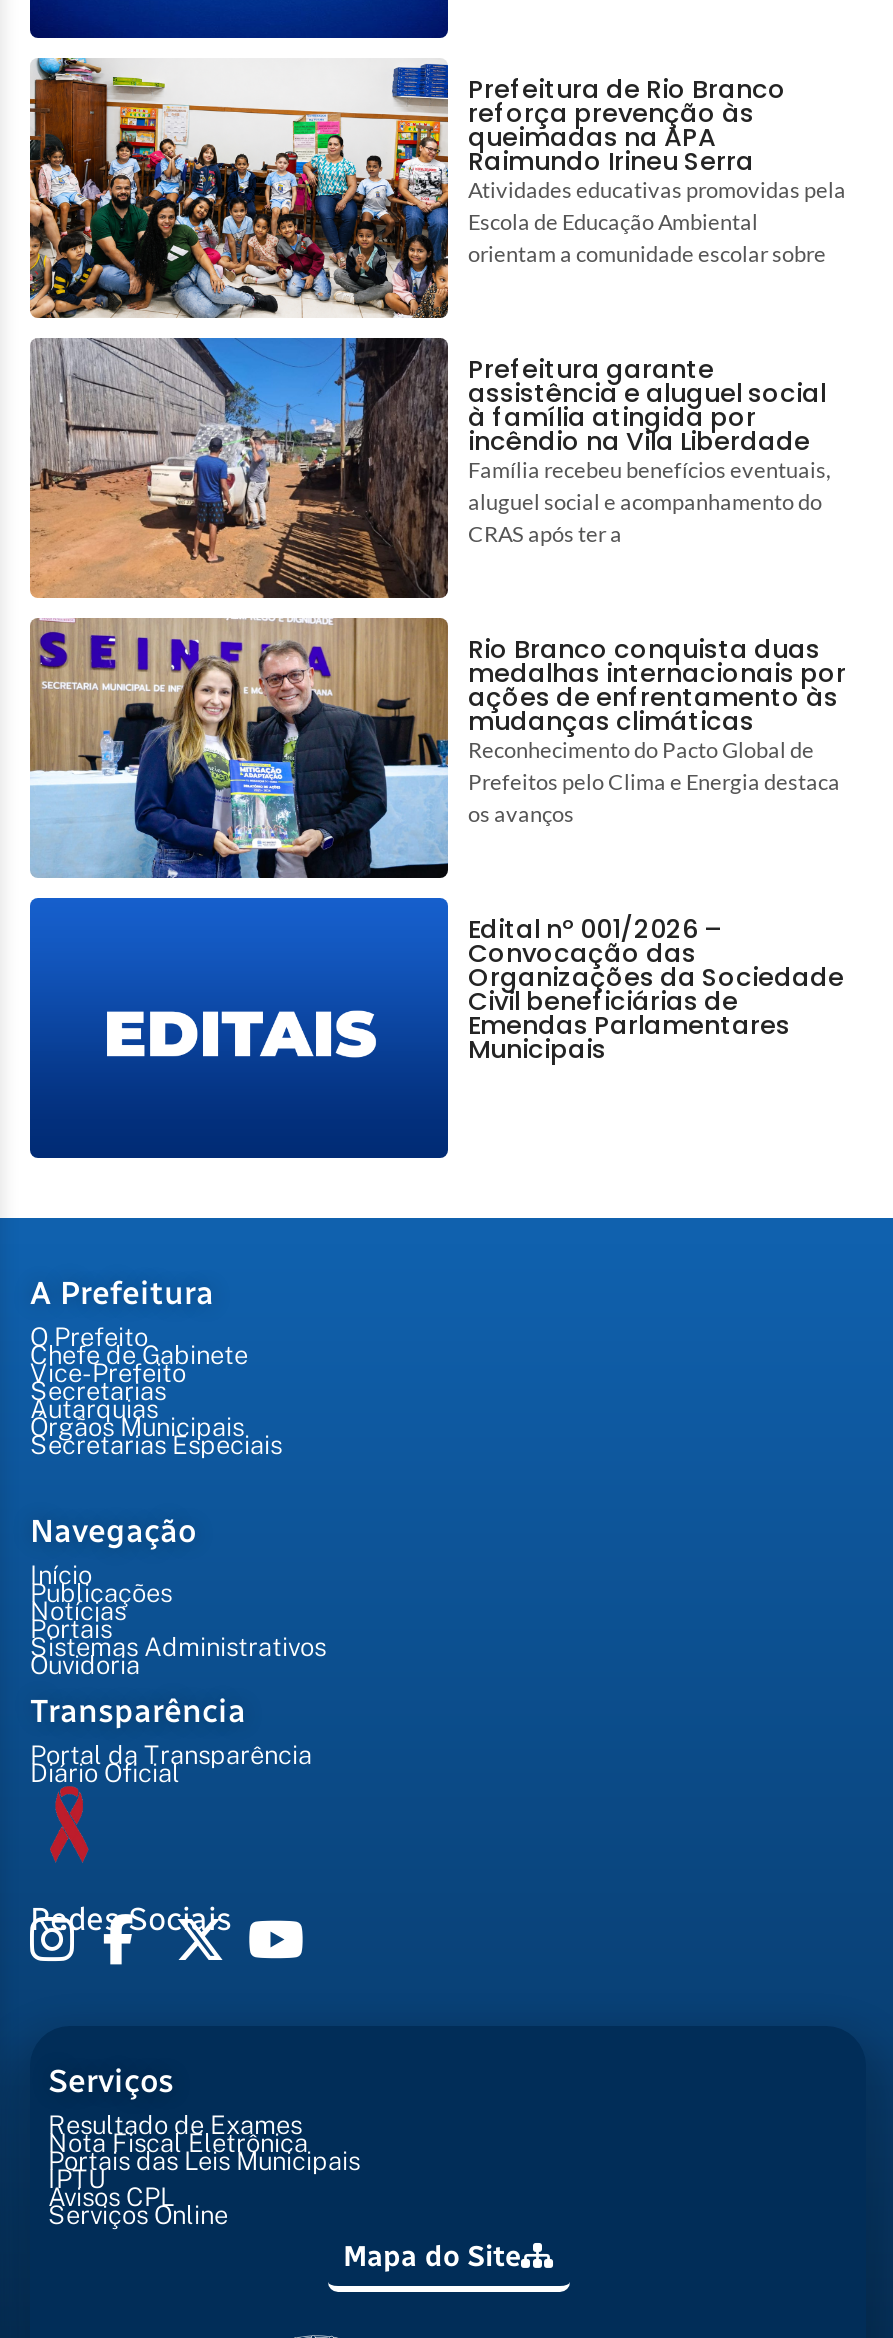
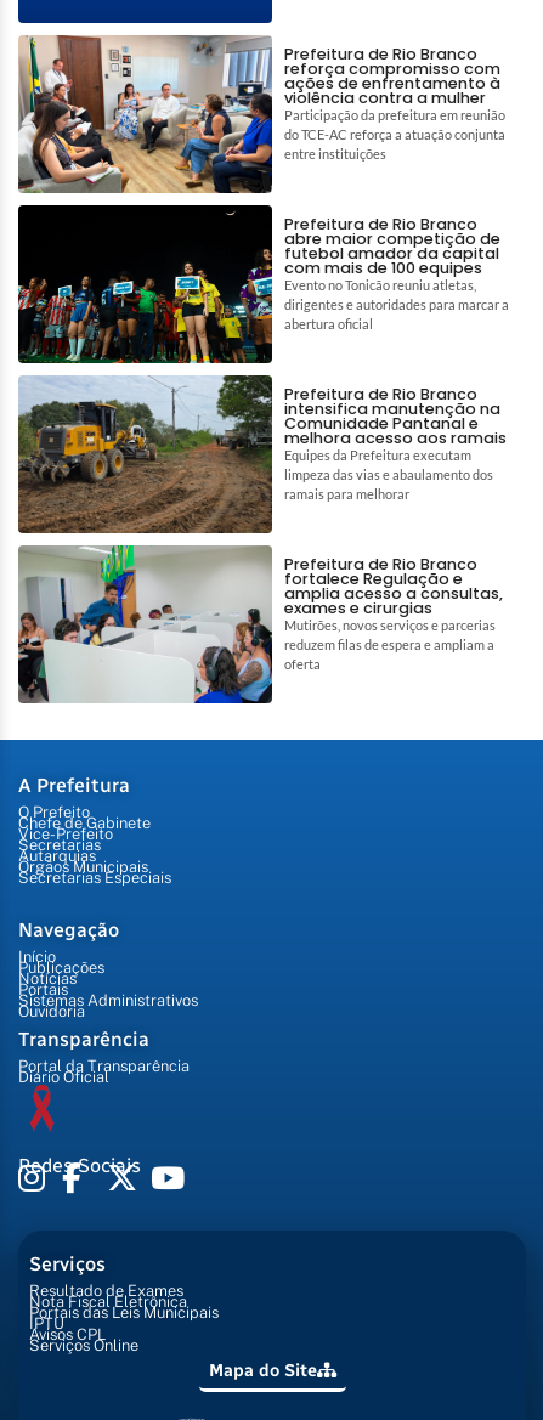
- [image]
- reforça prevenção às
- queimadas na APA
- Raimundo Irineu Serra
- Atividades educativas promovidas pela
- Escola de Educação Ambiental
- orientam a comunidade escolar sobre
+ [image]
+ reforça compromisso com
+ ações de enfrentamento à
+ violência contra a mulher
+ Participação da prefeitura em reunião
+ do TCE-AC reforça a atuação conjunta
+ entre instituições

- [image]
- Prefeitura garante
- assistência e aluguel social
- à família atingida por
- incêndio na Vila Liberdade
- Família recebeu benefícios eventuais,
- aluguel social e acompanhamento do
- CRAS após ter a
+ [image]
+ Prefeitura de Rio Branco
+ abre maior competição de
+ futebol amador da capital
+ com mais de 100 equipes
+ Evento no Tonicão reuniu atletas,
+ dirigentes e autoridades para marcar a
+ abertura oficial

- [image]
- Rio Branco conquista duas
- medalhas internacionais por
- ações de enfrentamento às
- mudanças climáticas
- Reconhecimento do Pacto Global de
- Prefeitos pelo Clima e Energia destaca
- os avanços
+ [image]
+ Prefeitura de Rio Branco
+ intensifica manutenção na
+ Comunidade Pantanal e
+ melhora acesso aos ramais
+ Equipes da Prefeitura executam
+ limpeza das vias e abaulamento dos
+ ramais para melhorar

- [image]
- Edital nº 001/2026 –
- Convocação das
- Organizações da Sociedade
- Civil beneficiárias de
- Emendas Parlamentares
- Municipais
+ [image]
+ Prefeitura de Rio Branco
+ fortalece Regulação e
+ amplia acesso a consultas,
+ exames e cirurgias
+ Mutirões, novos serviços e parcerias
+ reduzem filas de espera e ampliam a
+ oferta
